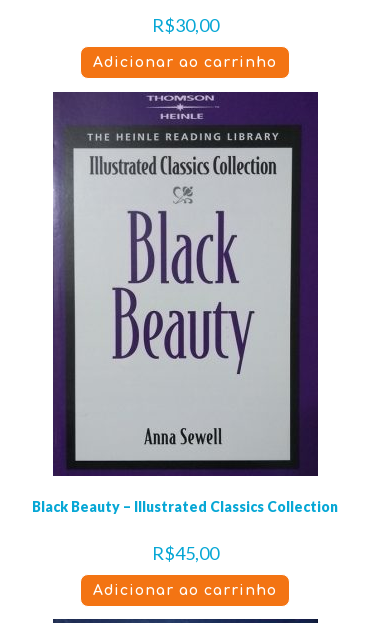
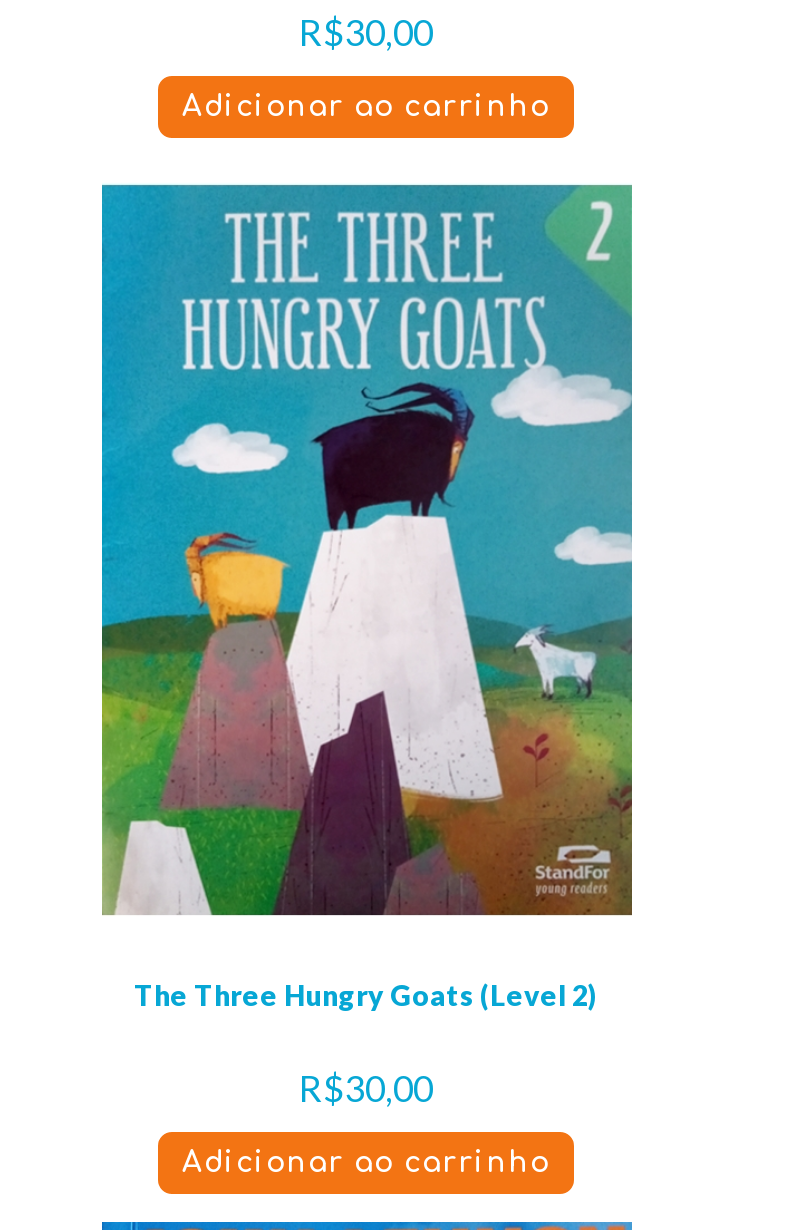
- [image]
- Black Beauty – Illustrated Classics Collection
+ [image]
+ The Three Hungry Goats (Level 2)

- R$45,00
+ R$30,00
